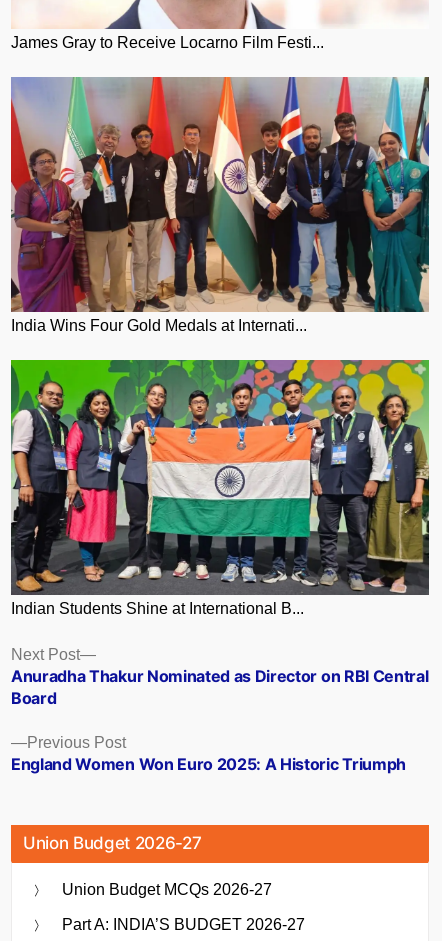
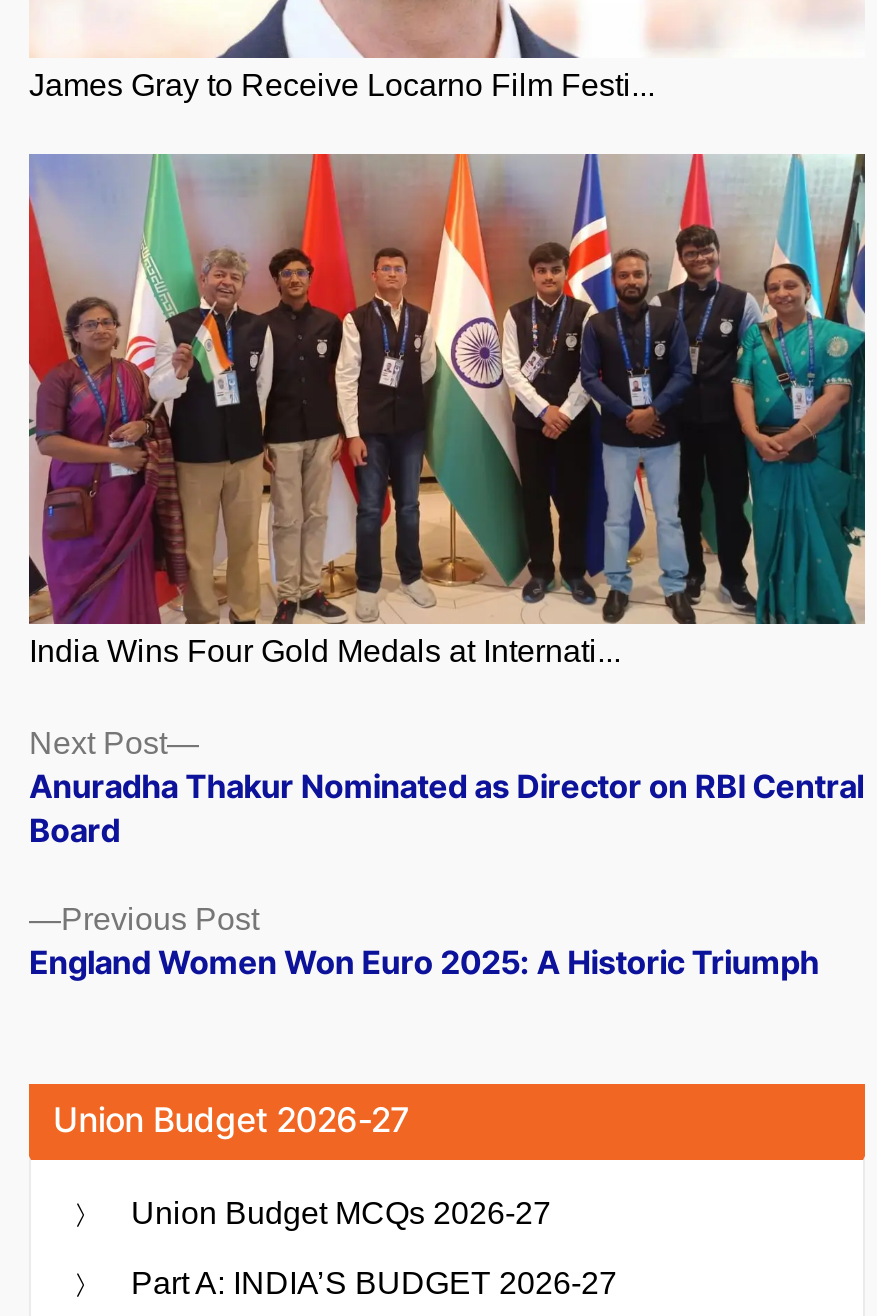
- [image]
- Indian Students Shine at International B...
